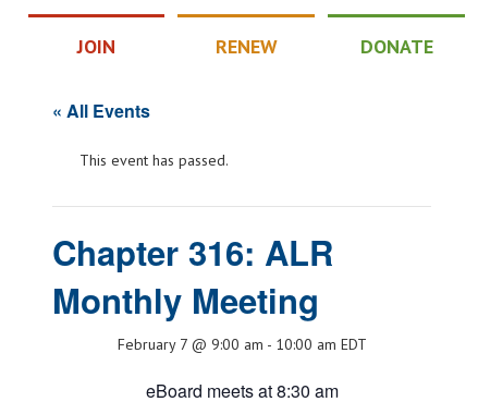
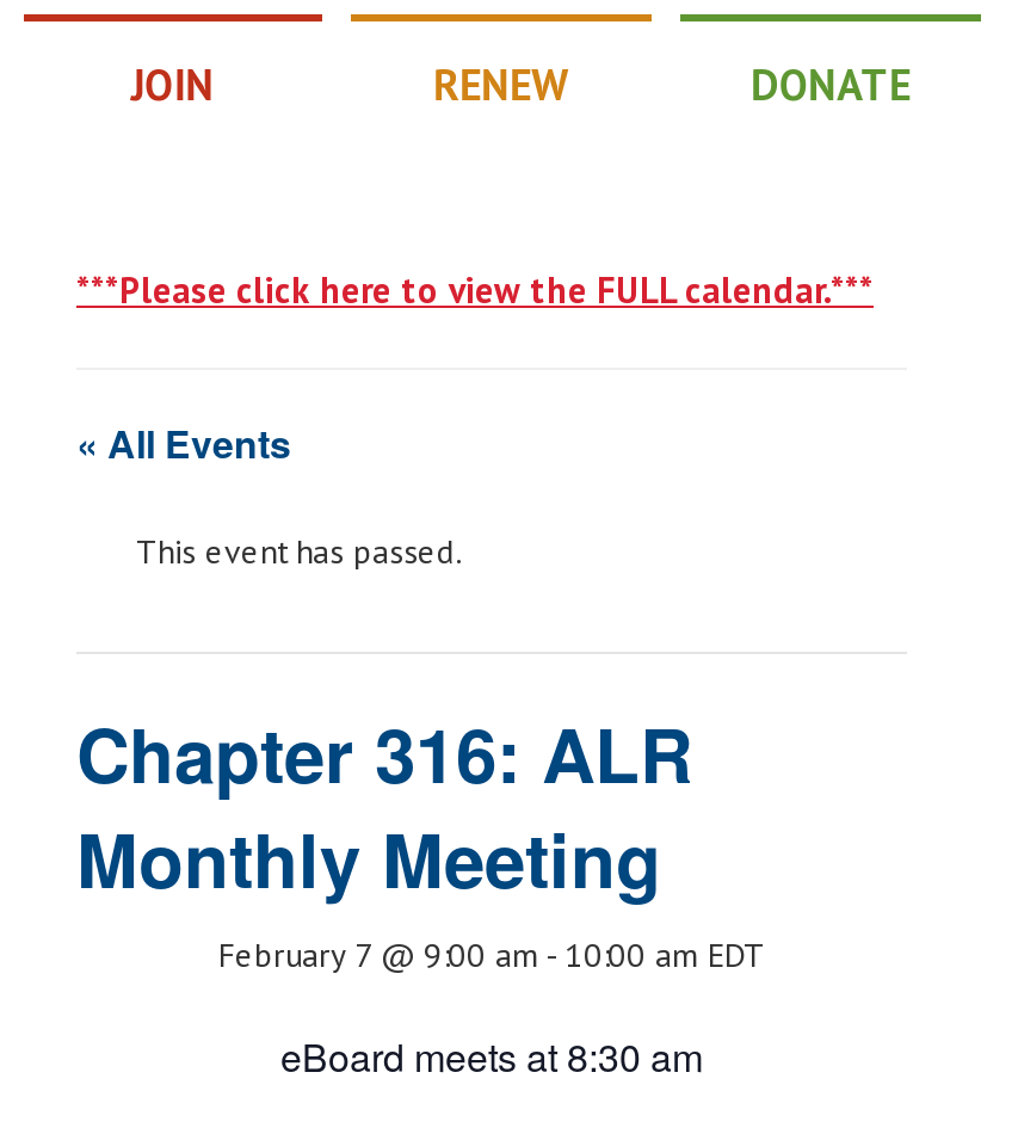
+ ***Please click here to view the FULL calendar.***
